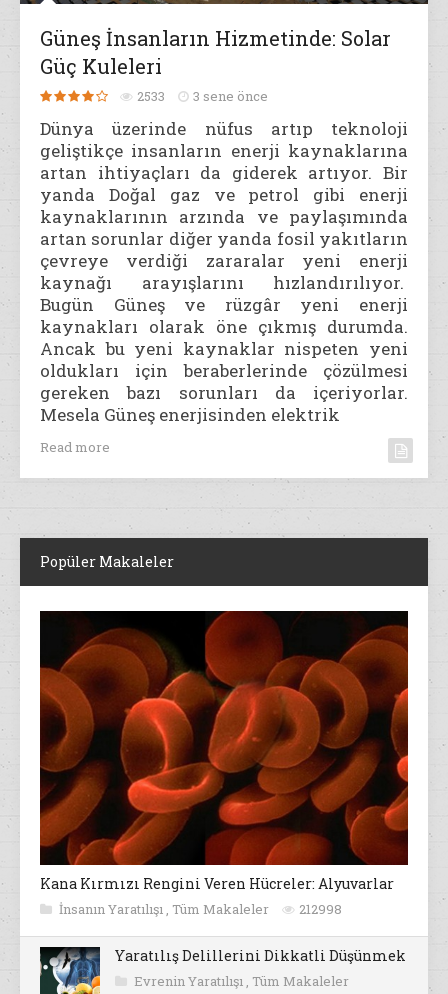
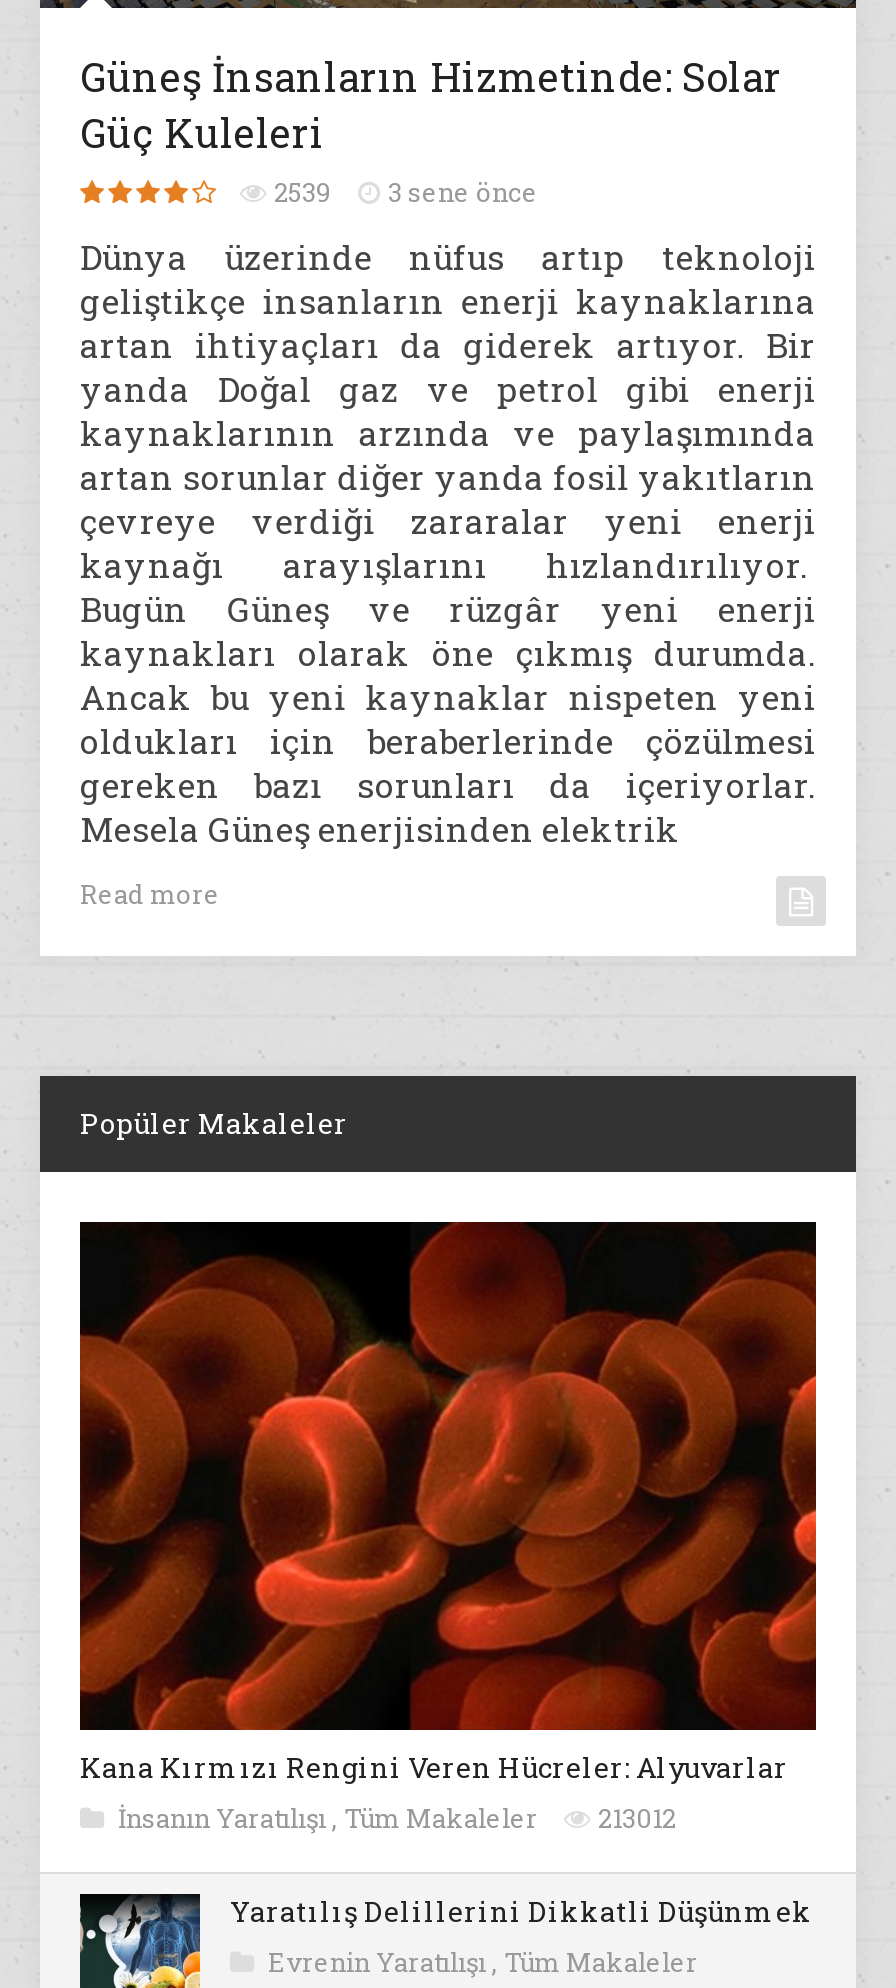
- 2533 3 sene önce
+ 2539 3 sene önce

- İnsanın Yaratılışı, Tüm Makaleler 212998
+ İnsanın Yaratılışı, Tüm Makaleler 213012
